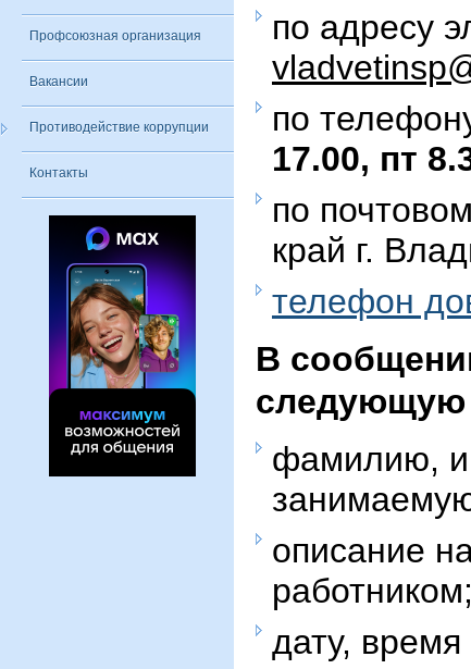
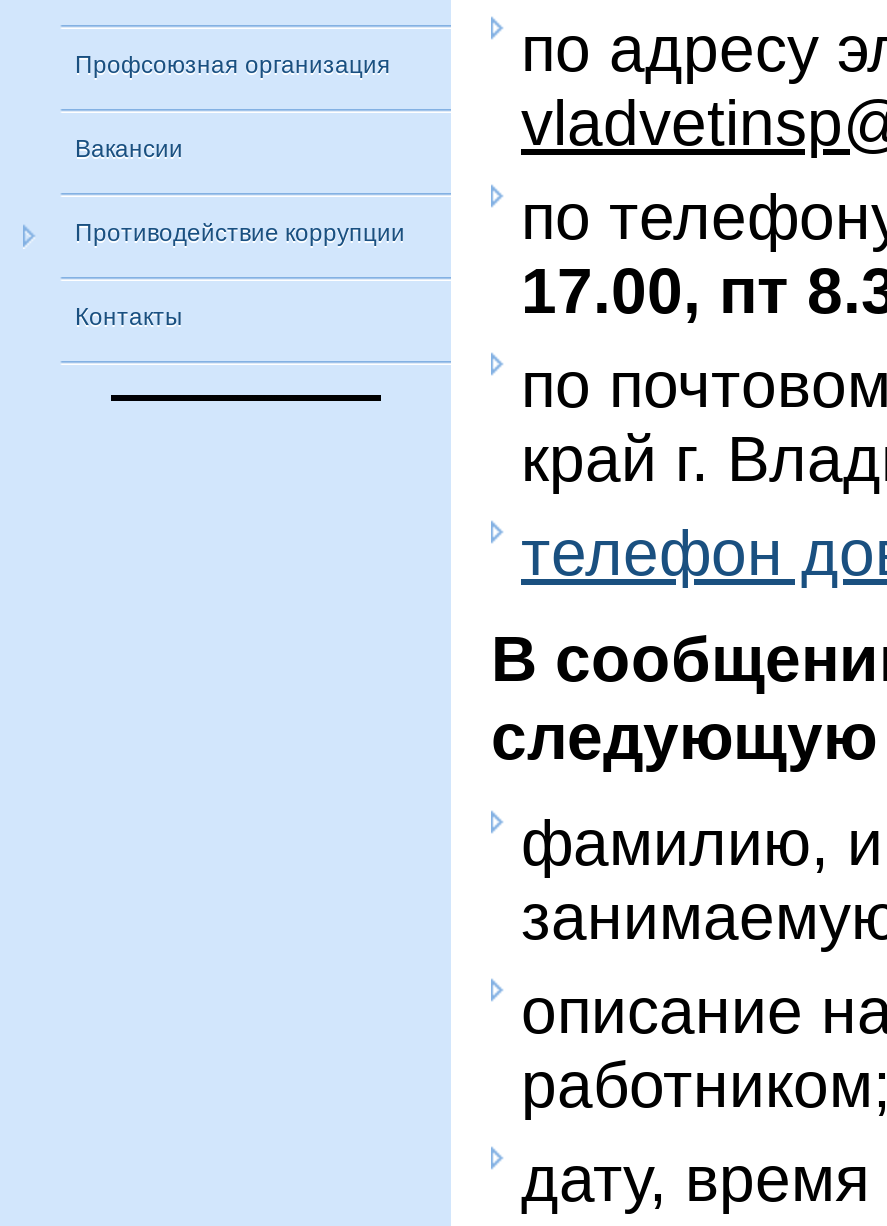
- [image]
